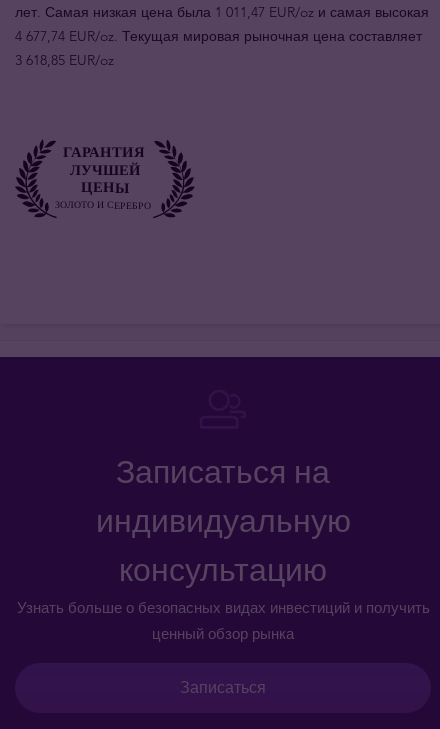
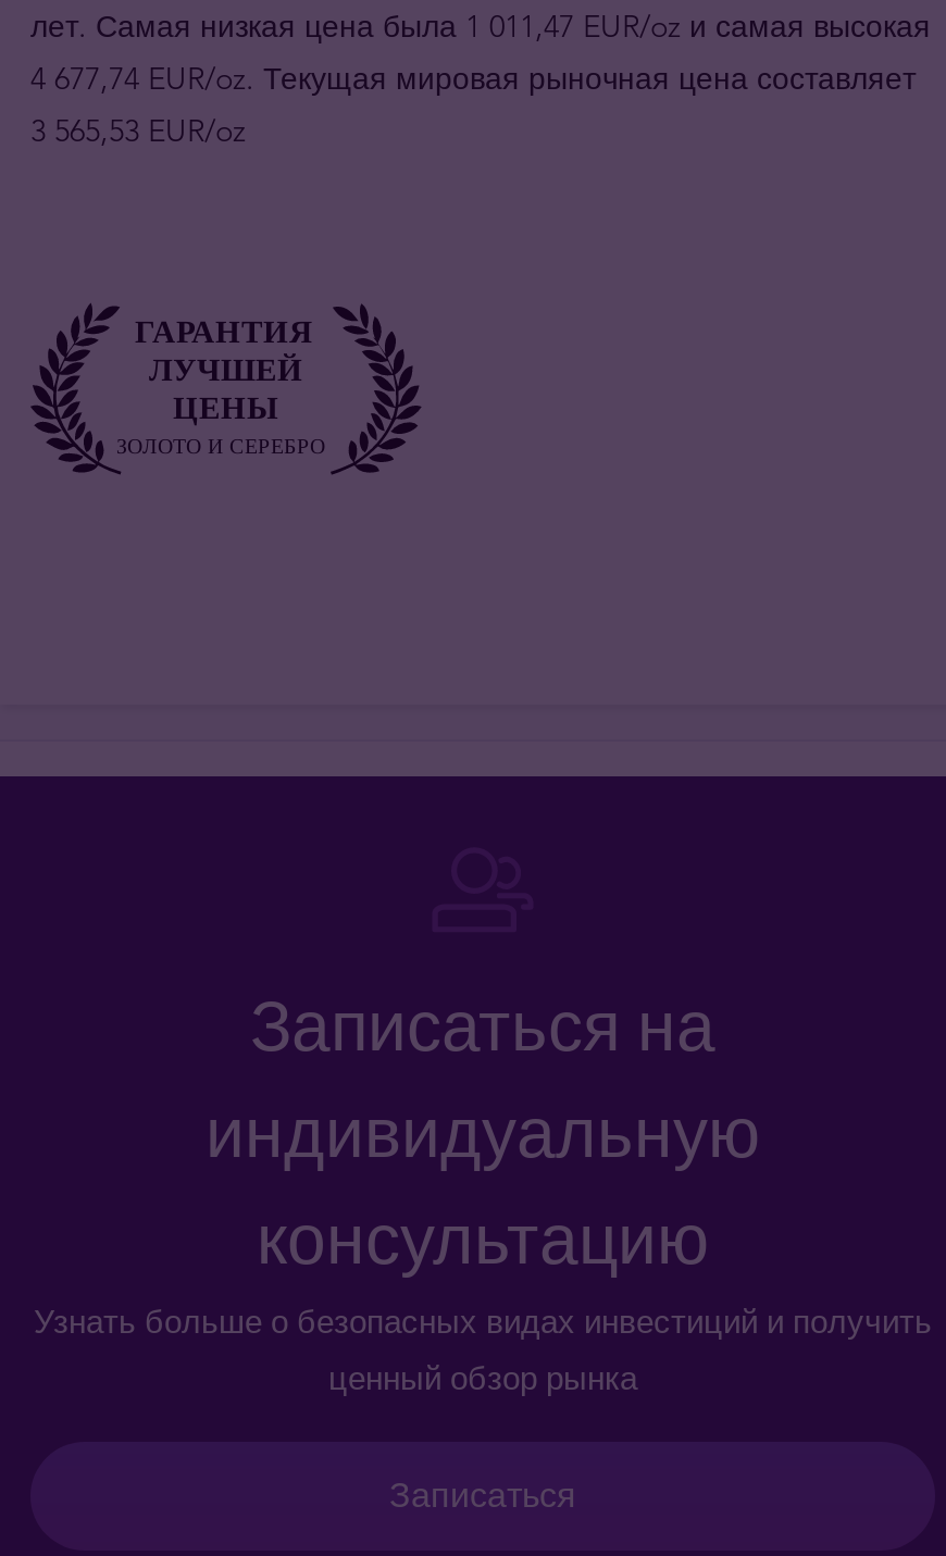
- 3 618,85 EUR/oz
+ 3 565,53 EUR/oz
